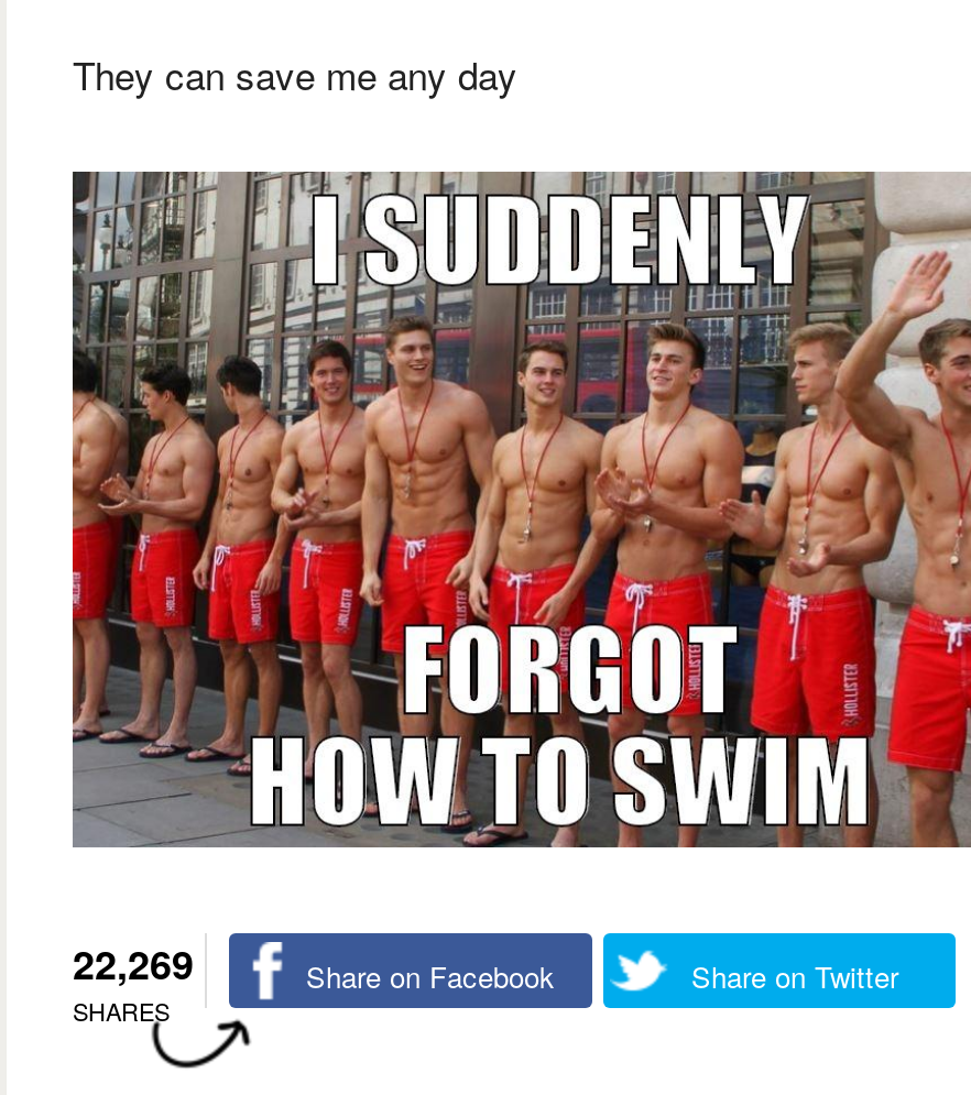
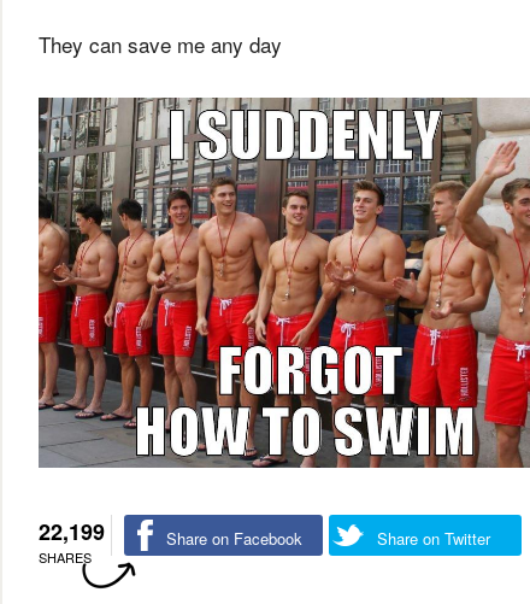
- 22,269
+ 22,199
